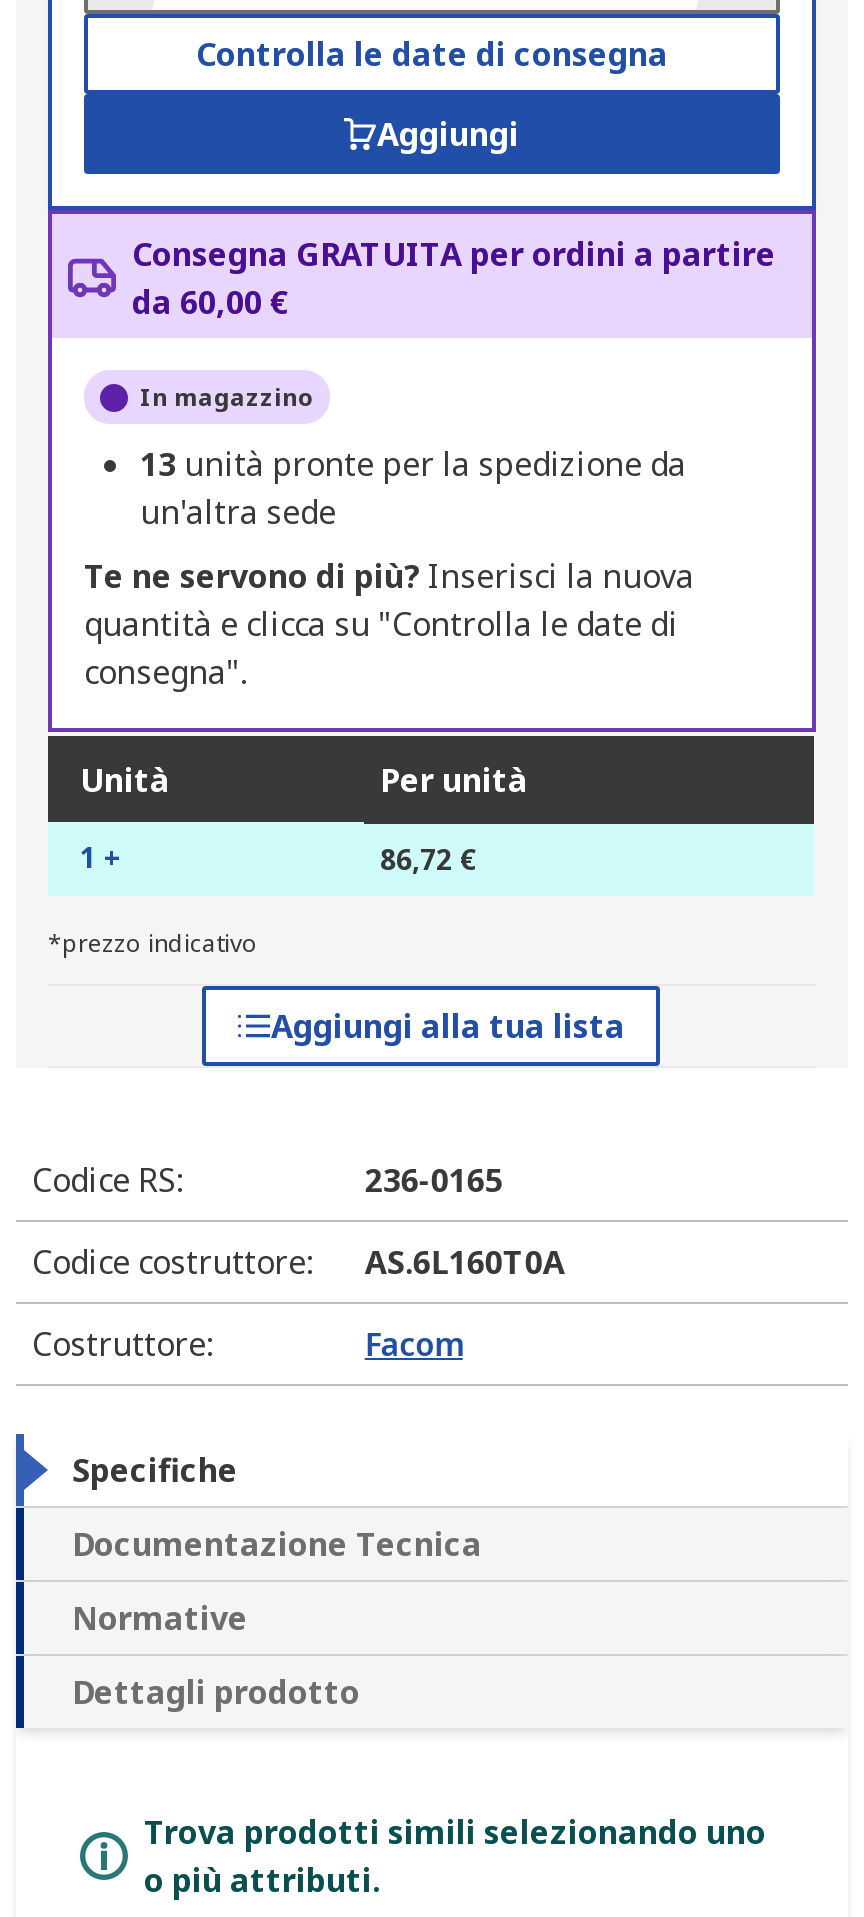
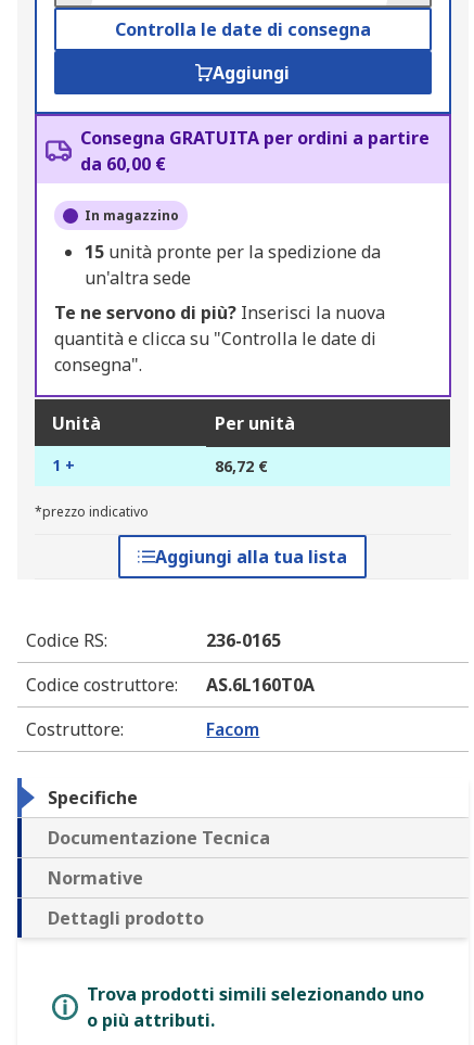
- 13 unità pronte per la spedizione da
+ 15 unità pronte per la spedizione da
